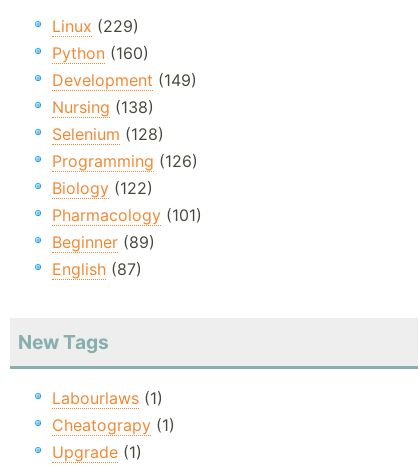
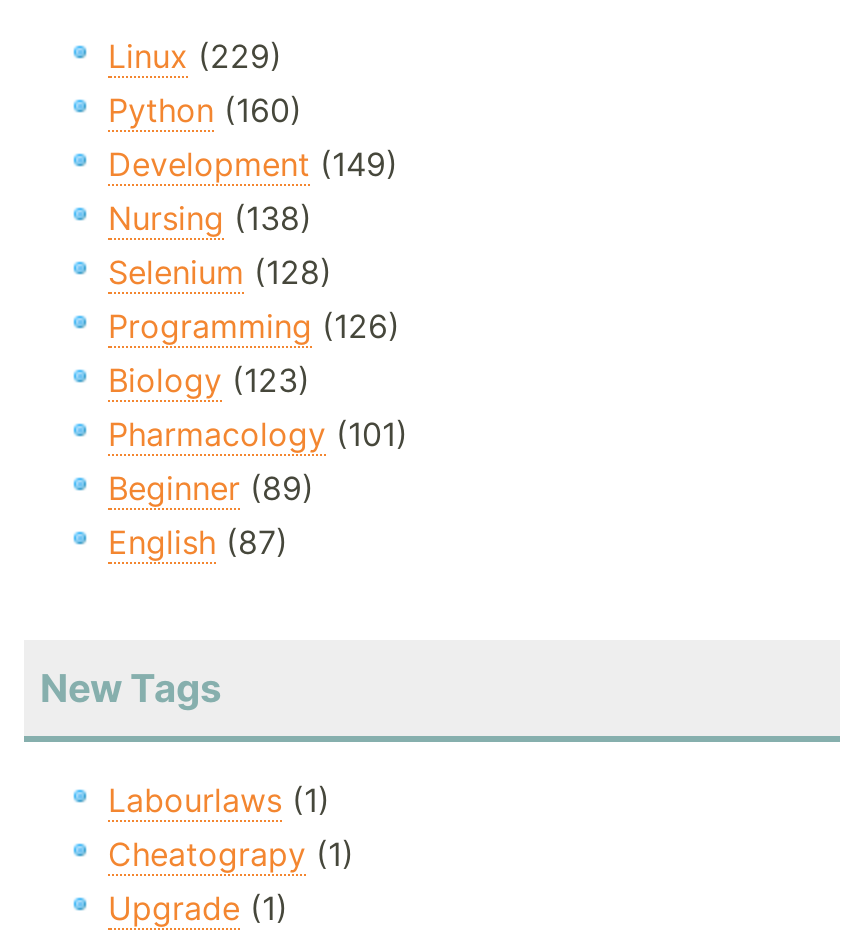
- Biology (122)
+ Biology (123)
